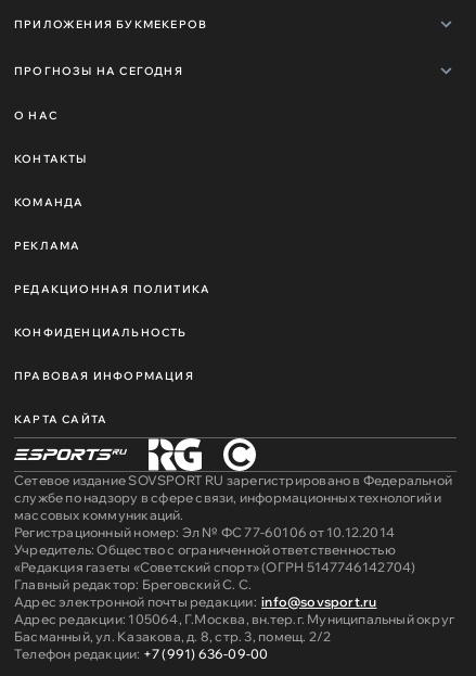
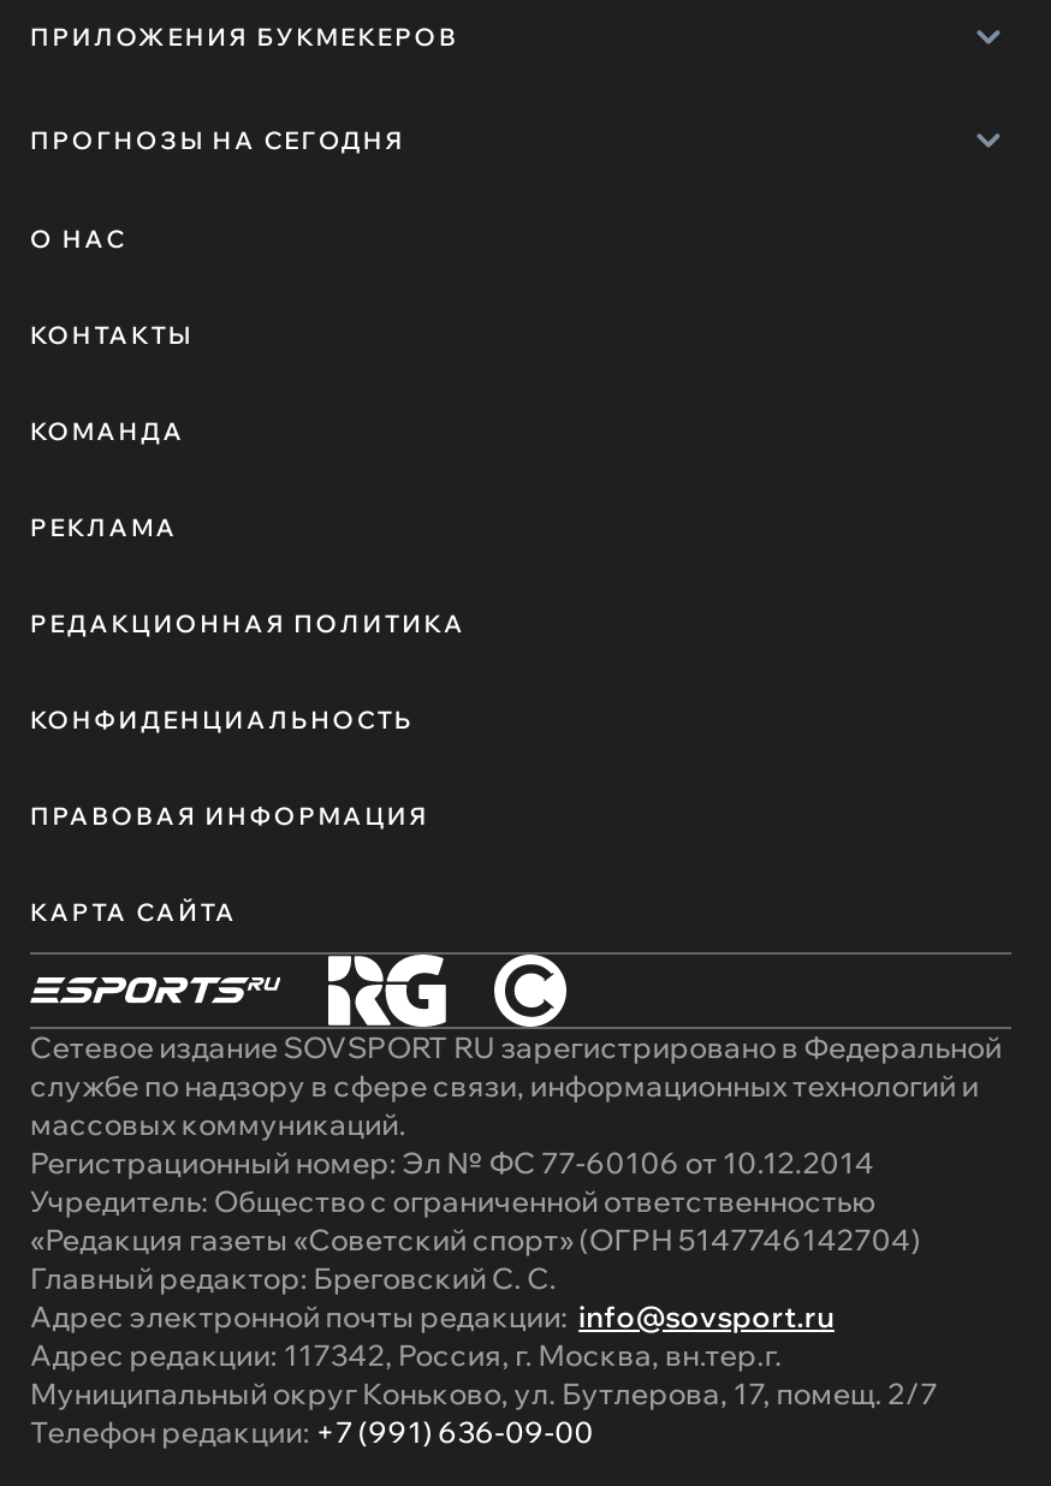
- Адрес редакции: 105064, Г.Москва, вн.тер.г. Муниципальный округ
- Басманный, ул. Казакова, д. 8, стр. 3, помещ. 2/2
+ Адрес редакции: 117342, Россия, г. Москва, вн.тер.г.
+ Муниципальный округ Коньково, ул. Бутлерова, 17, помещ. 2/7
